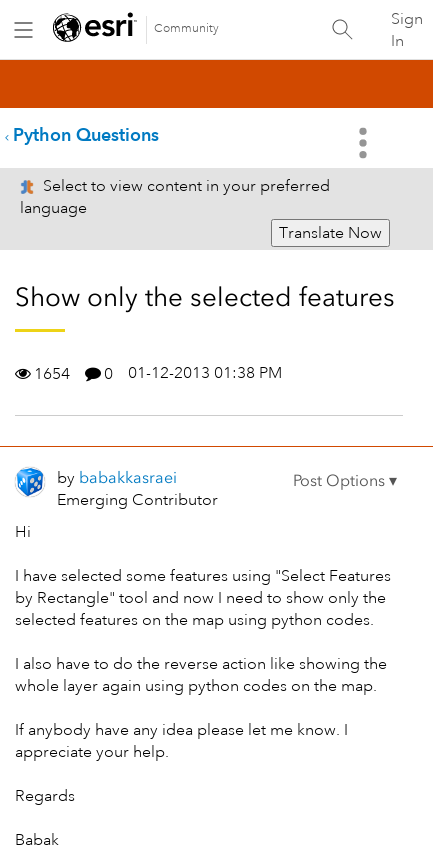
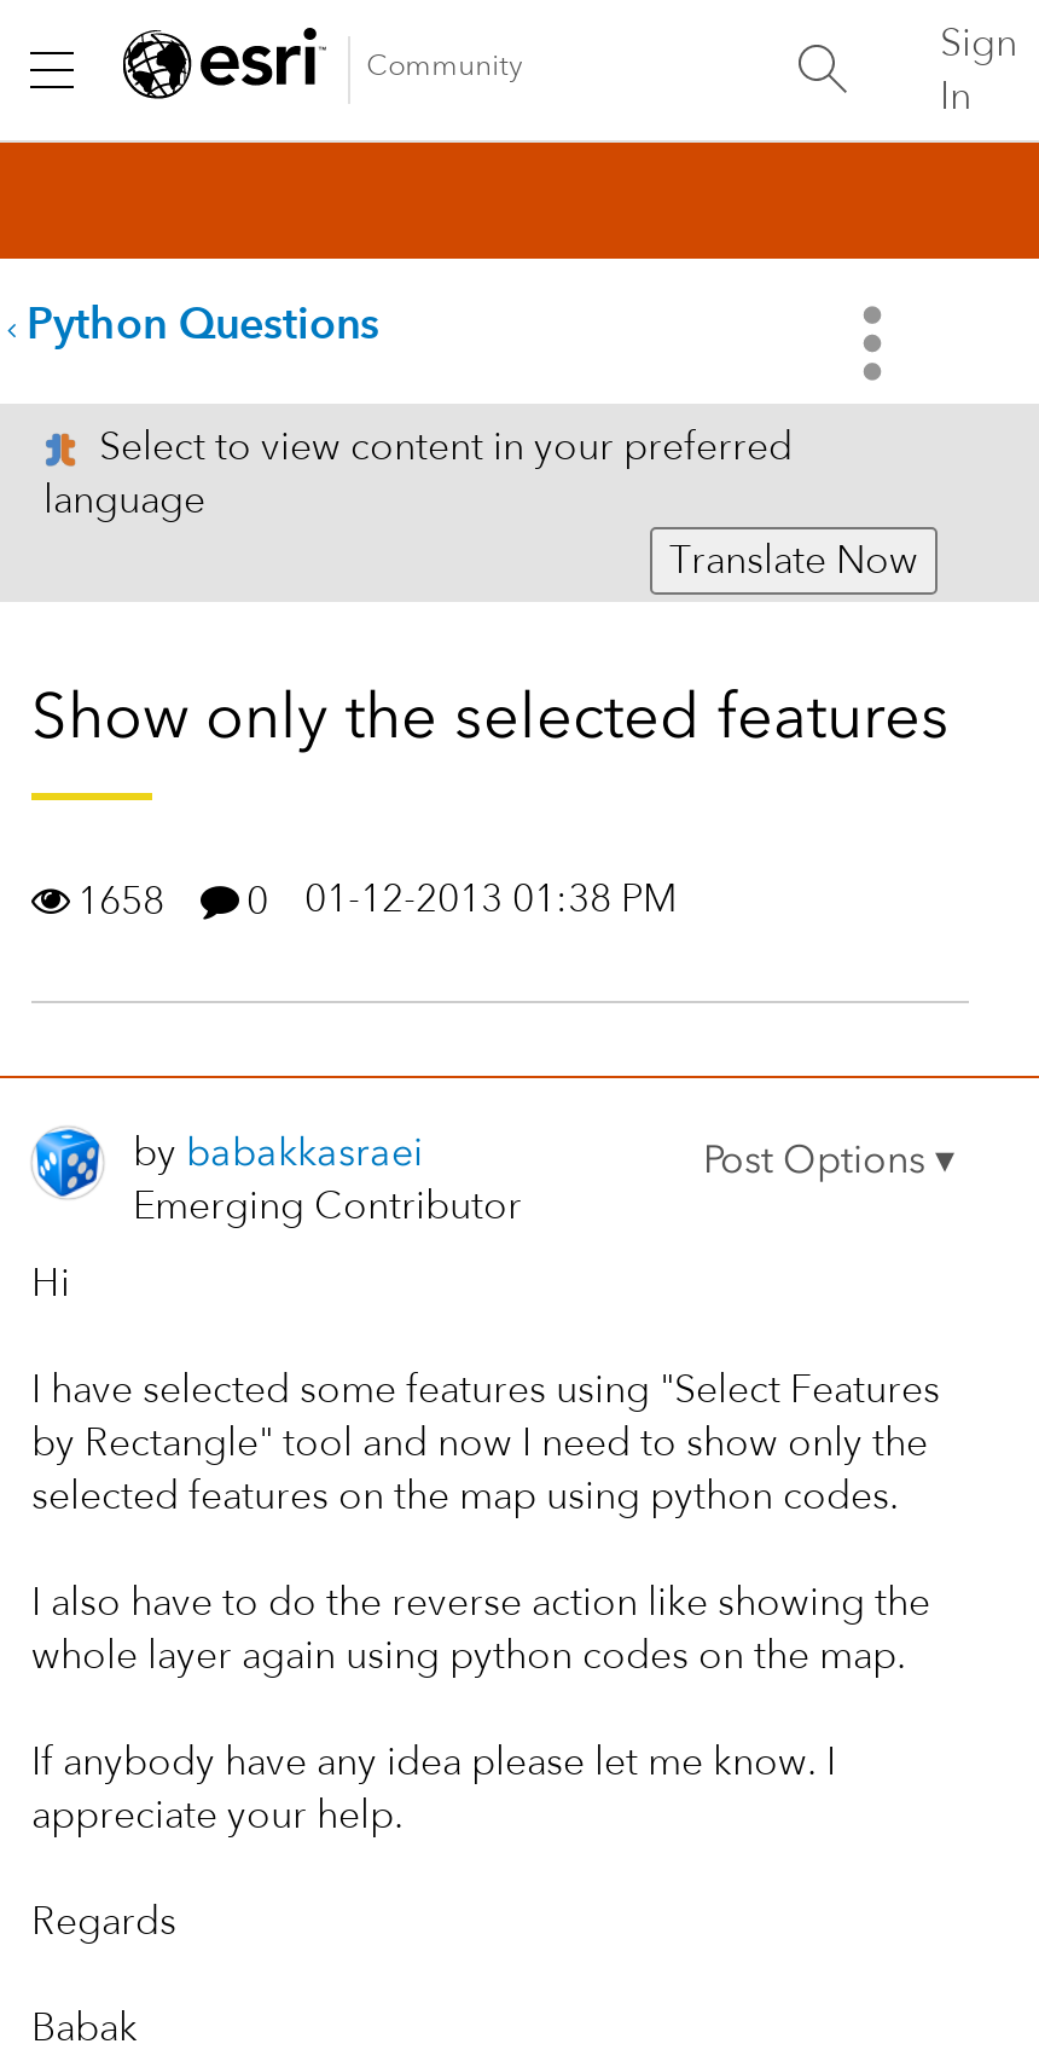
- 1654 0 01-12-2013 01:38 PM
+ 1658 0 01-12-2013 01:38 PM
